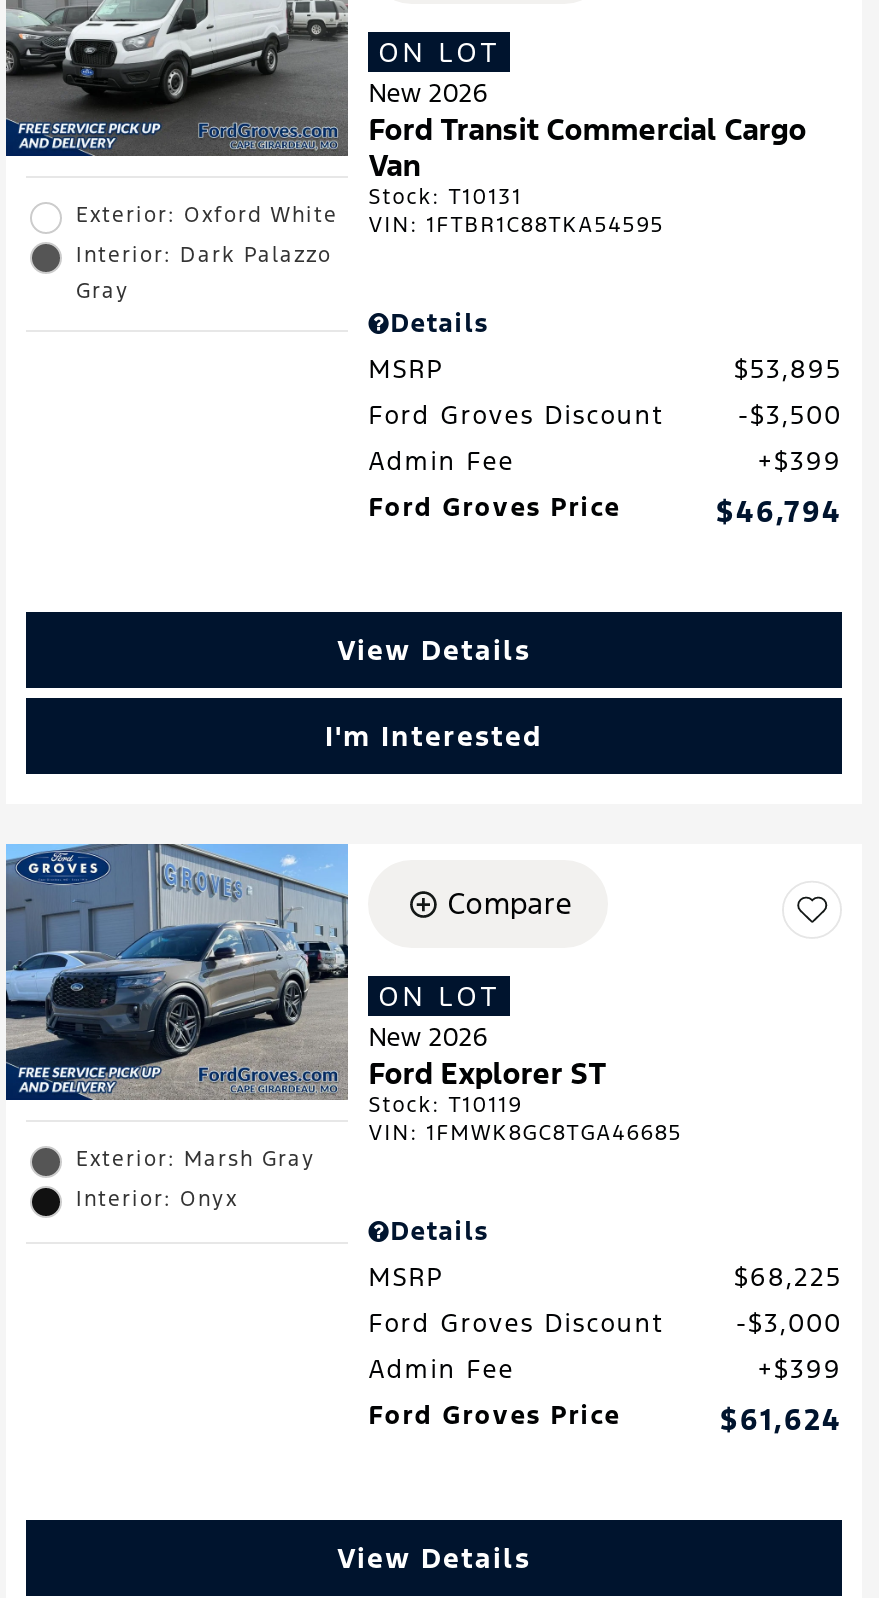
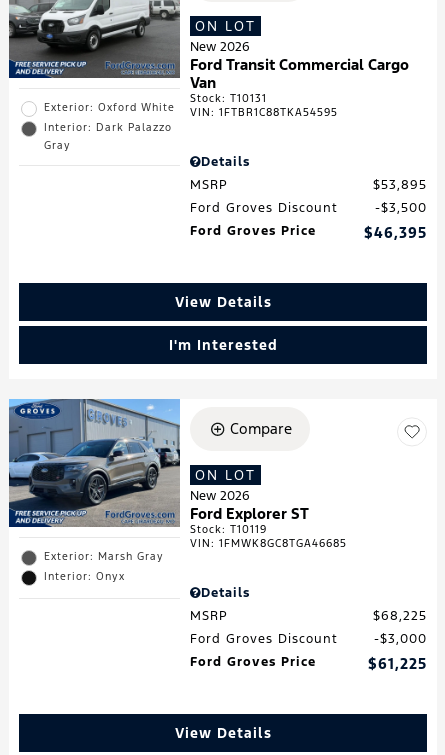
- Admin Fee
- $399

- $46,794
+ $46,395

- Admin Fee
- $399

- $61,624
+ $61,225
